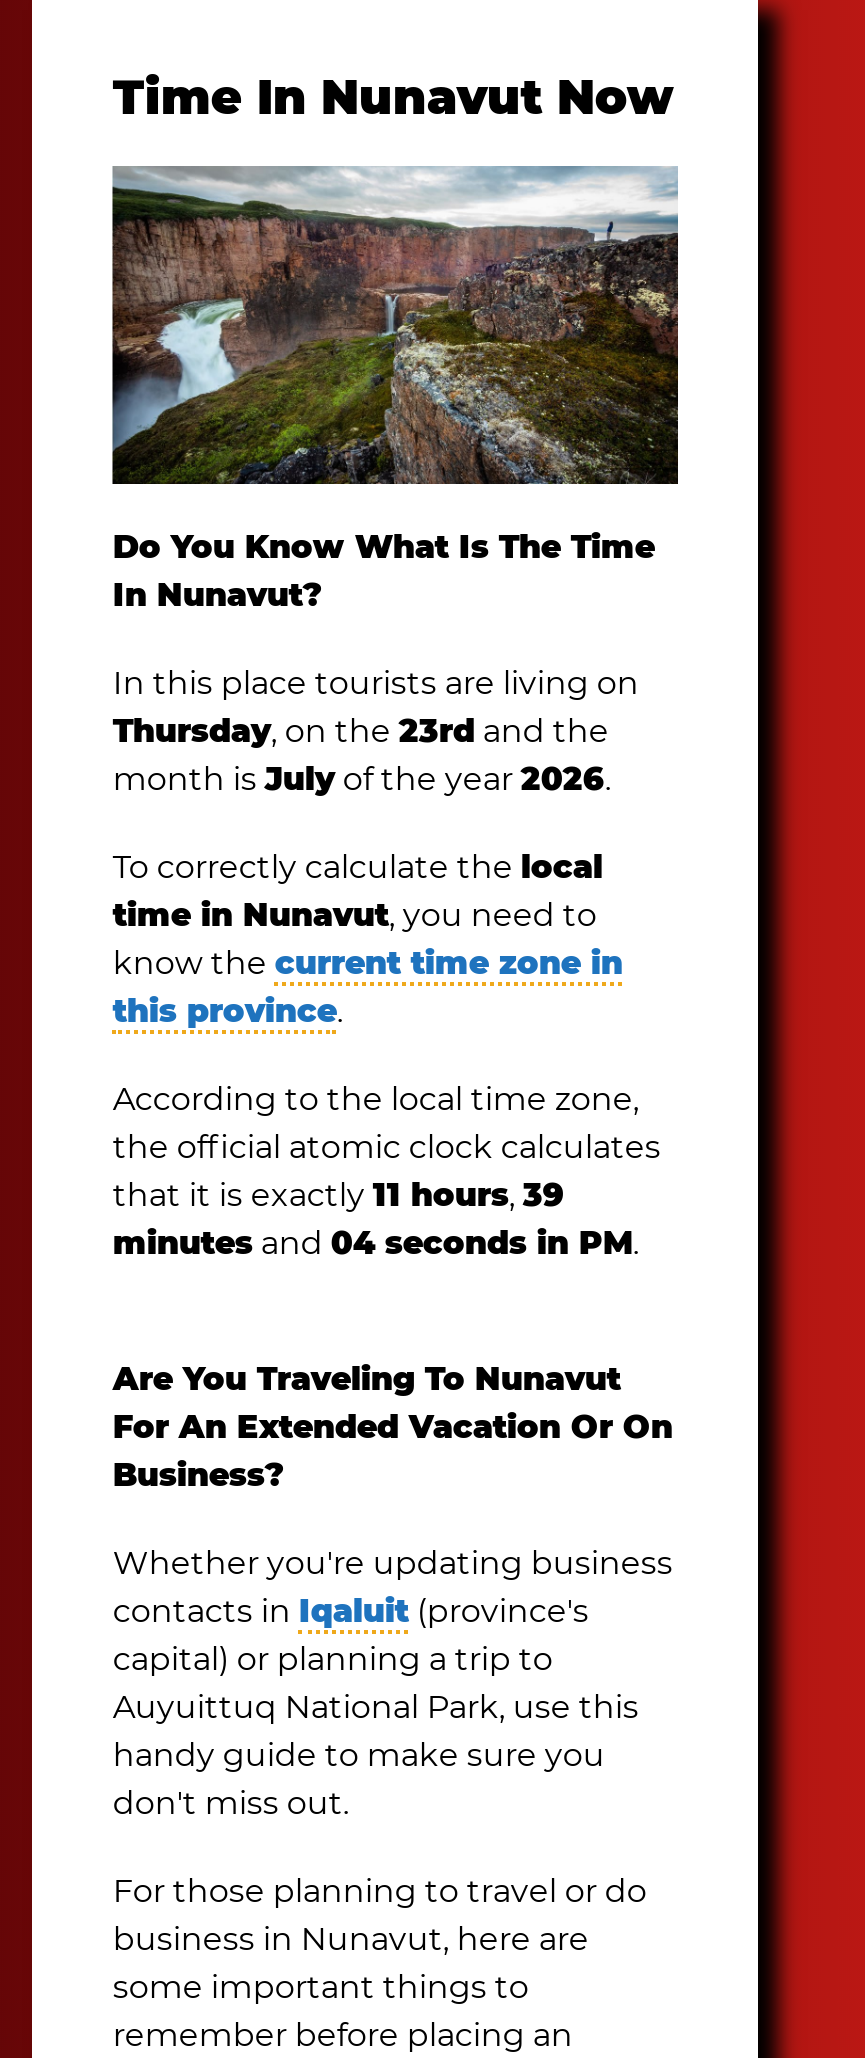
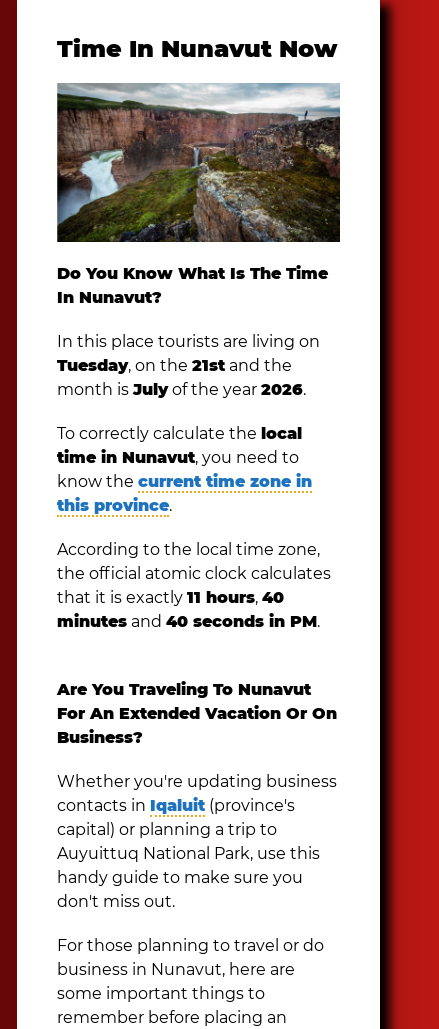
- Thursday, on the 23rd and the
+ Tuesday, on the 21st and the

- that it is exactly 11 hours, 39
+ that it is exactly 11 hours, 40

- minutes and 04 seconds in PM.
+ minutes and 40 seconds in PM.
